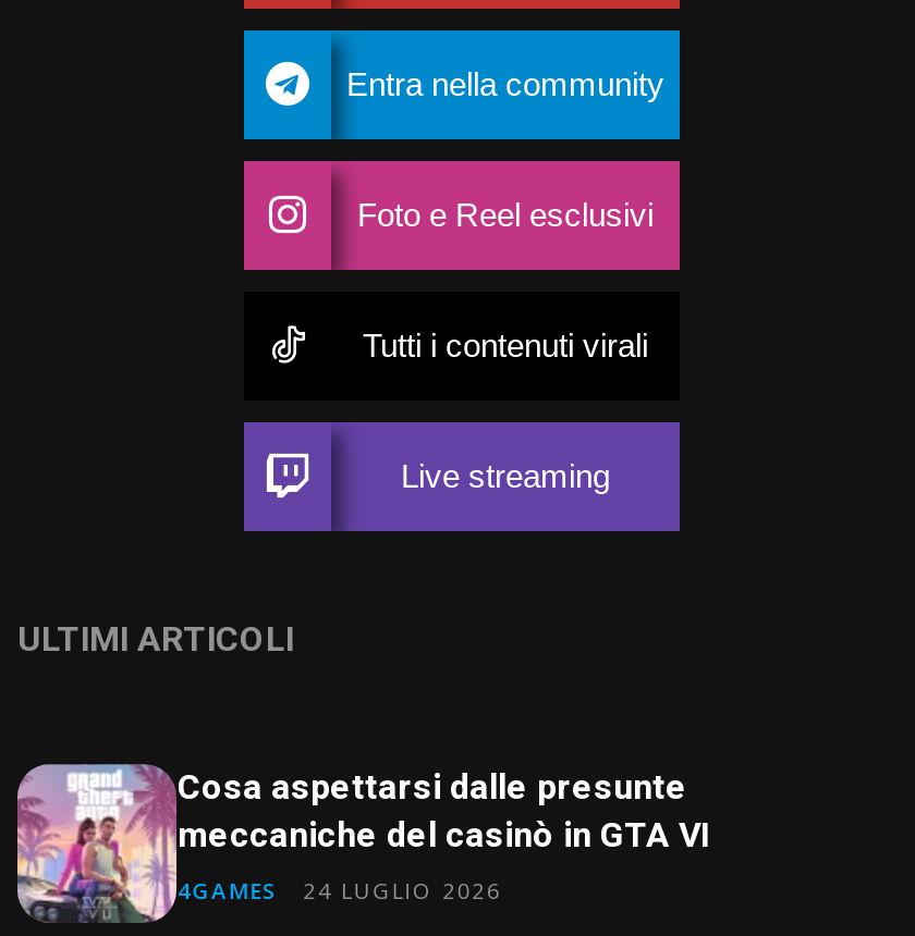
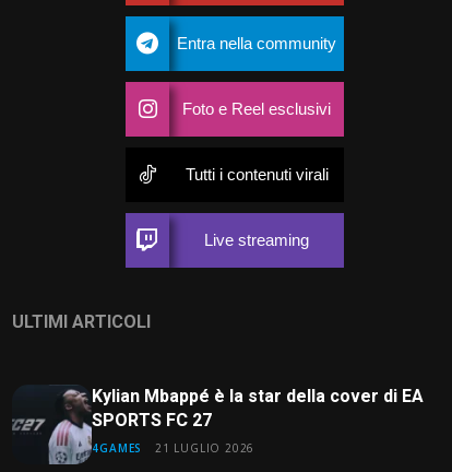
- [image]
- Cosa aspettarsi dalle presunte
- meccaniche del casinò in GTA VI
+ [image]
+ Kylian Mbappé è la star della cover di EA
+ SPORTS FC 27

- 4GAMES 24 LUGLIO 2026
+ 4GAMES 21 LUGLIO 2026
